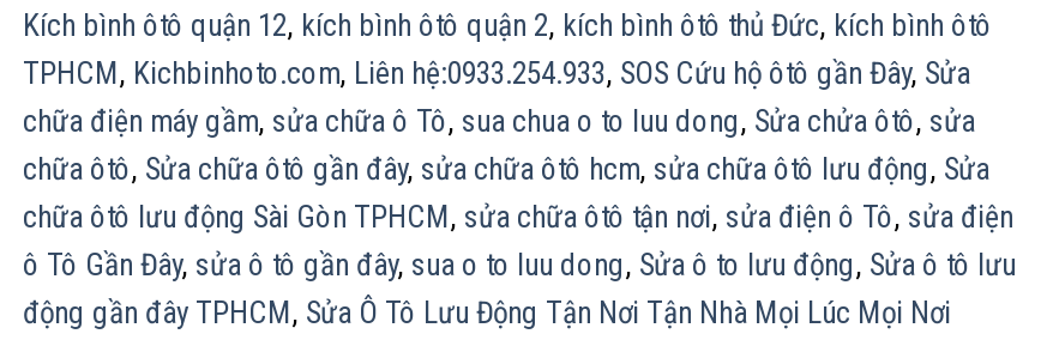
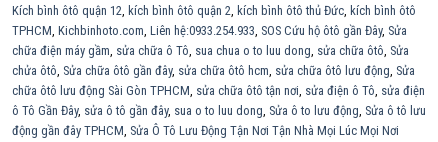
- chữa điện máy gầm, sửa chữa ô Tô, sua chua o to luu dong, Sửa chửa ôtô, sửa
+ chữa điện máy gầm, sửa chữa ô Tô, sua chua o to luu dong, sửa chữa ôtô, Sửa

- chữa ôtô, Sửa chữa ôtô gần đây, sửa chữa ôtô hcm, sửa chữa ôtô lưu động, Sửa
+ chửa ôtô, Sửa chữa ôtô gần đây, sửa chữa ôtô hcm, sửa chữa ôtô lưu động, Sửa
